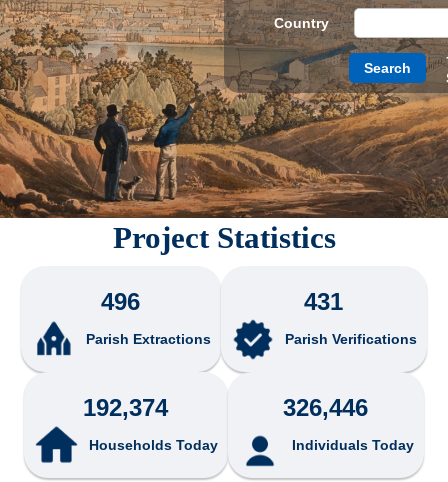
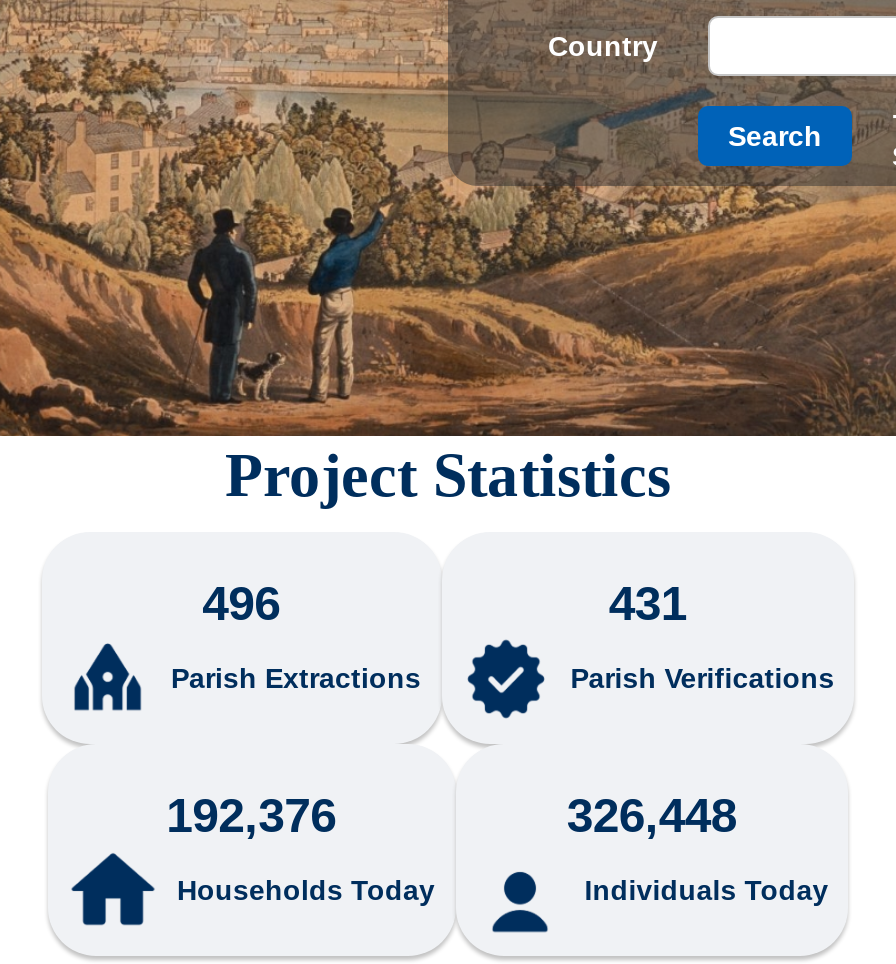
- 192,374
+ 192,376

- 326,446
+ 326,448
